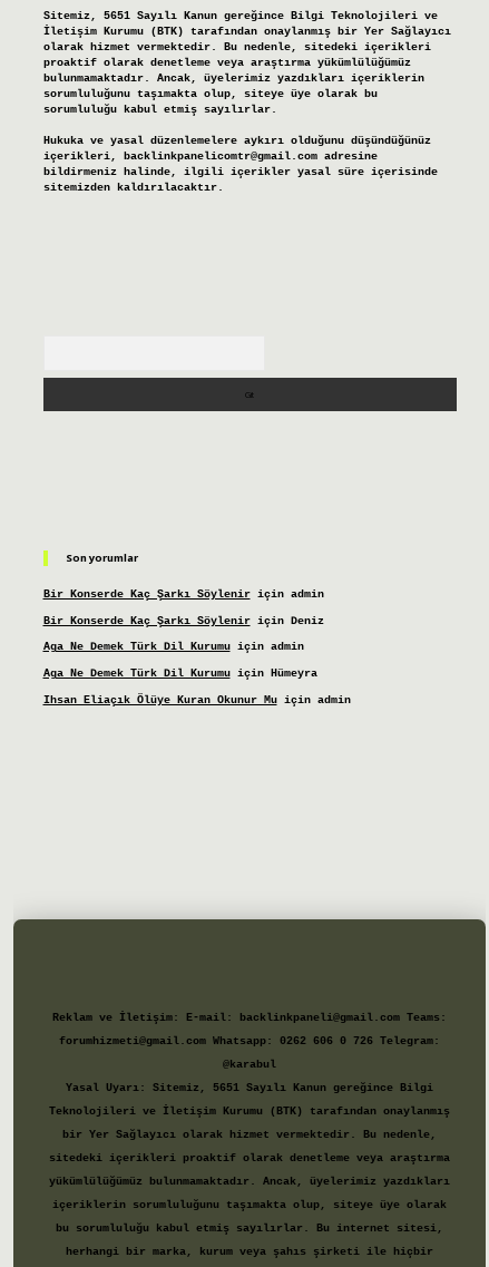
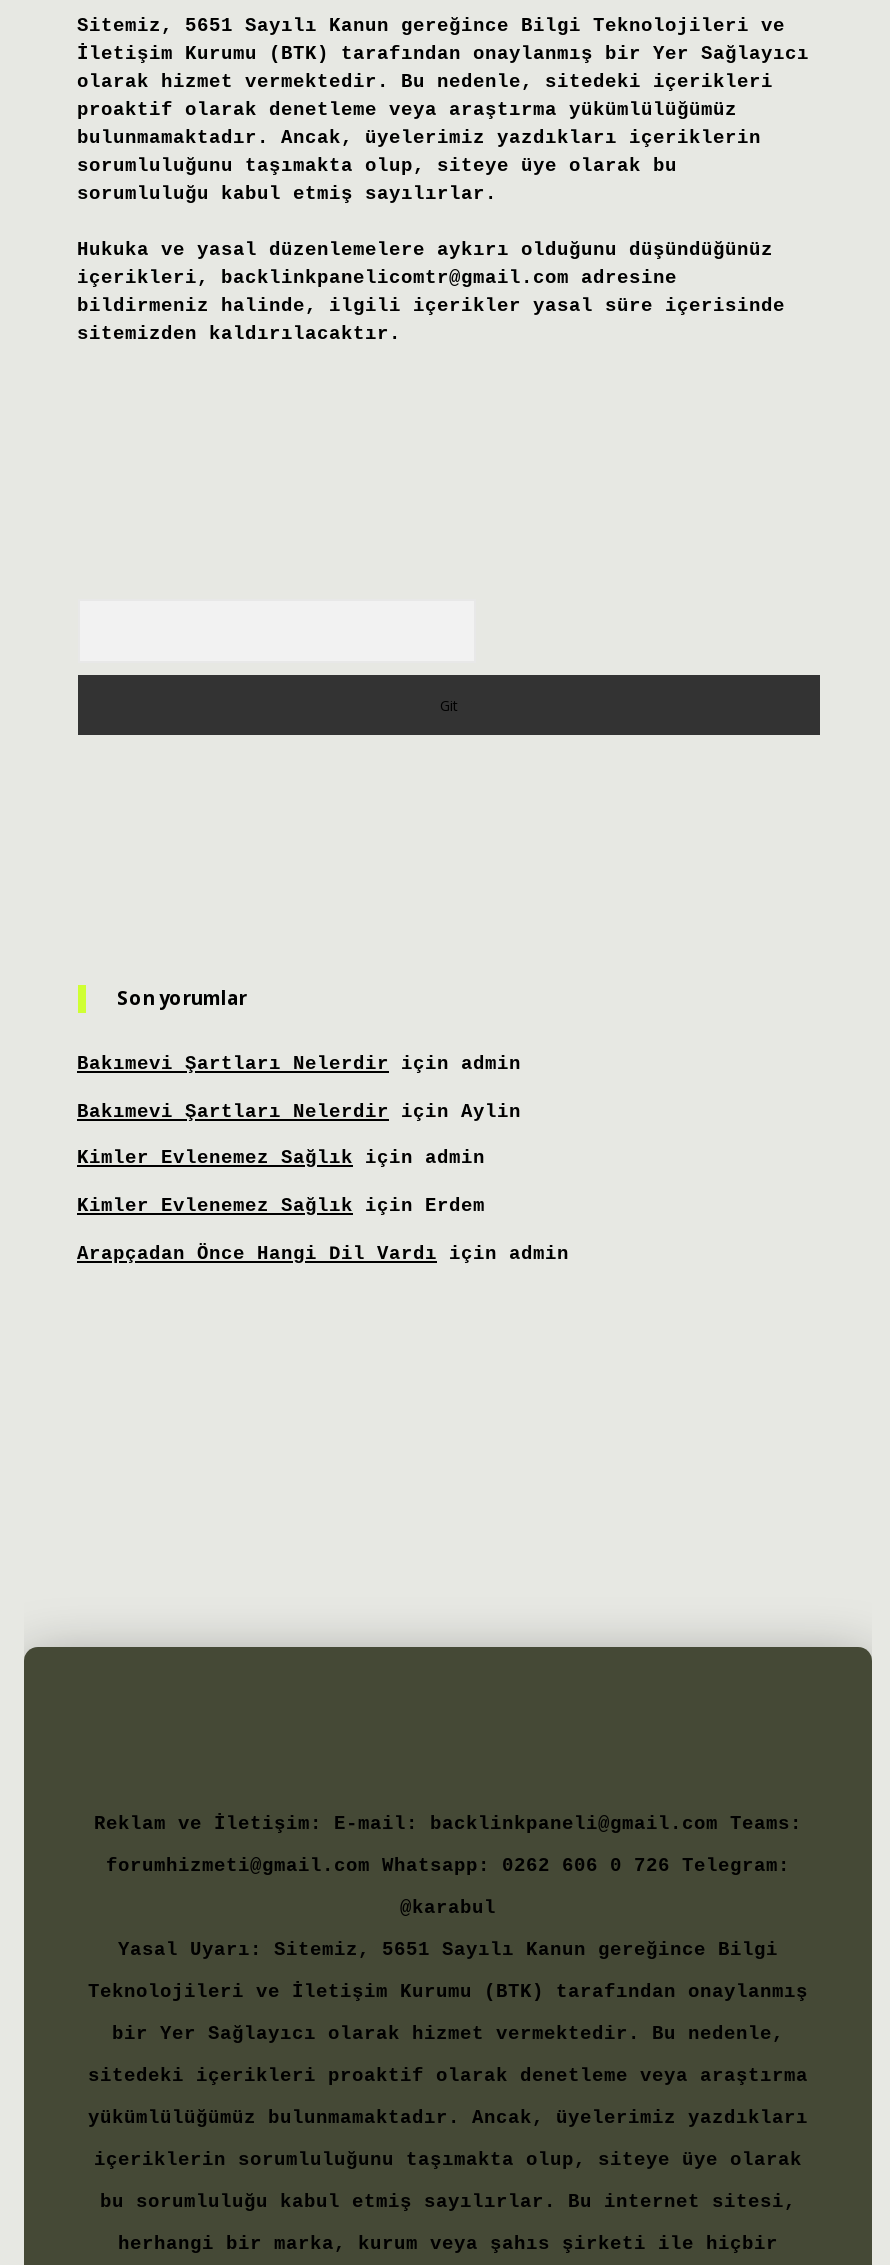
- Bir Konserde Kaç Şarkı Söylenir için admin
+ Bakımevi Şartları Nelerdir için admin

- Bir Konserde Kaç Şarkı Söylenir için Deniz
+ Bakımevi Şartları Nelerdir için Aylin

- Aga Ne Demek Türk Dil Kurumu için admin
+ Kimler Evlenemez Sağlık için admin

- Aga Ne Demek Türk Dil Kurumu için Hümeyra
+ Kimler Evlenemez Sağlık için Erdem

- Ihsan Eliaçık Ölüye Kuran Okunur Mu için admin
+ Arapçadan Önce Hangi Dil Vardı için admin
